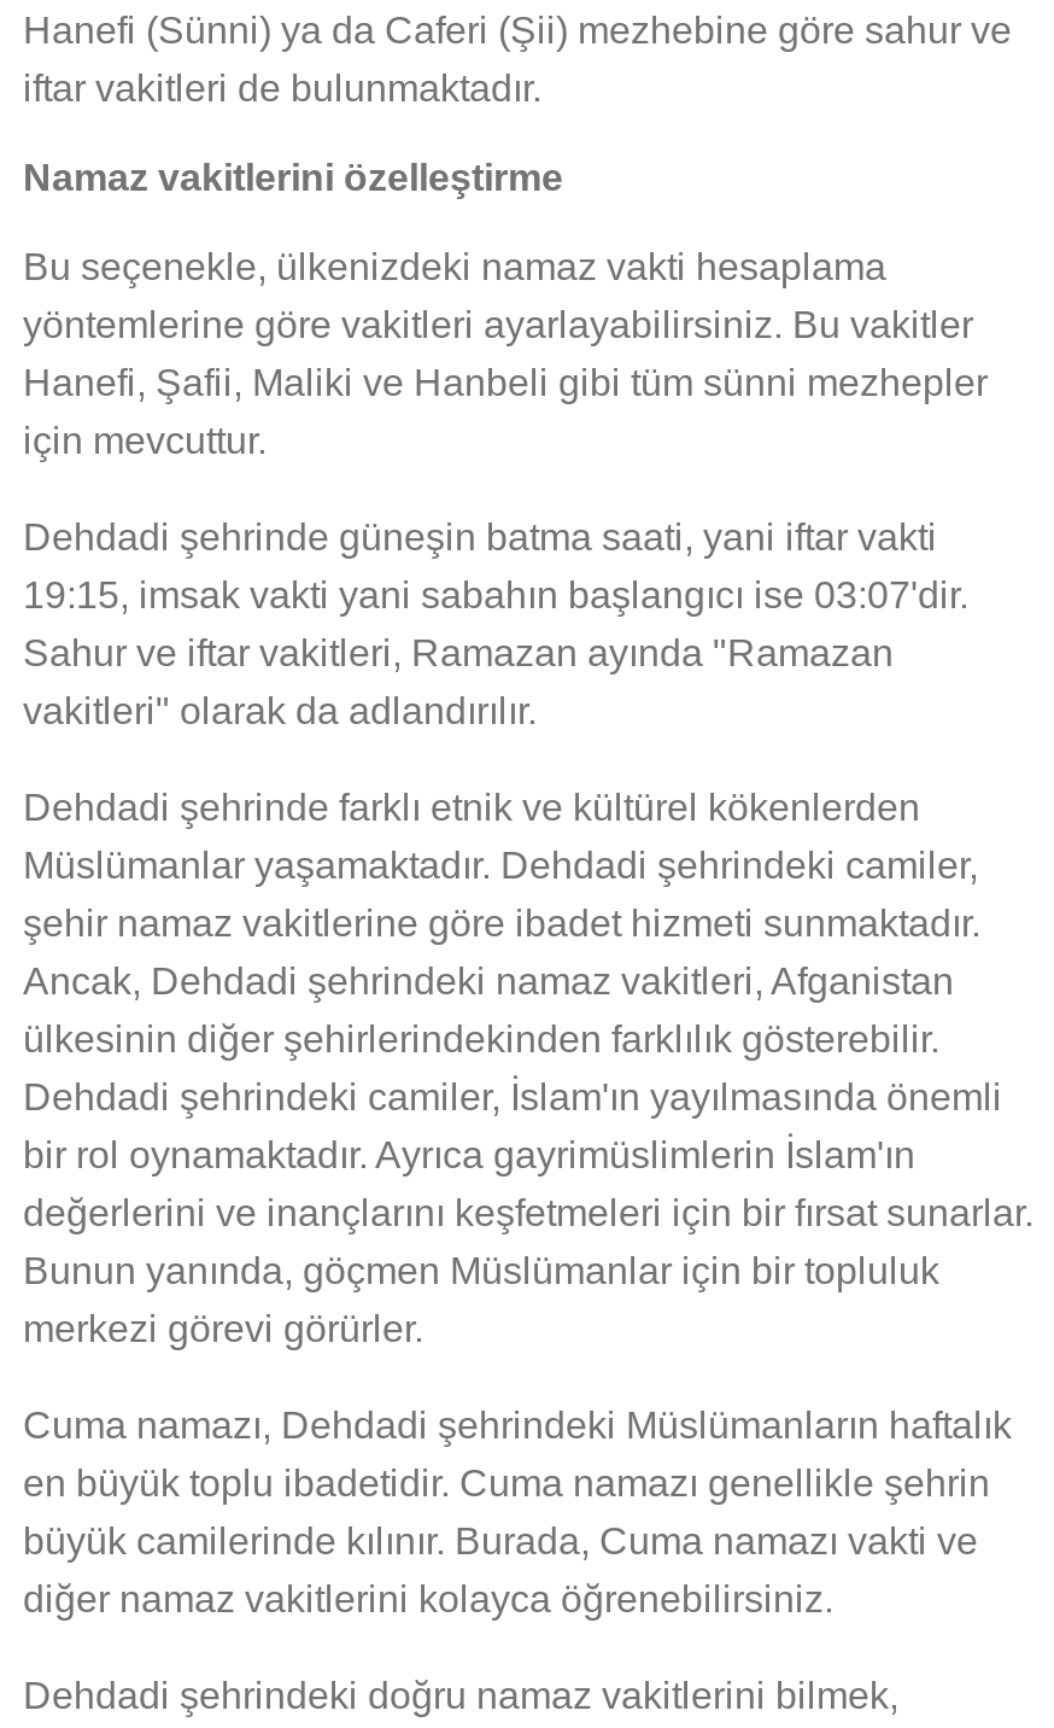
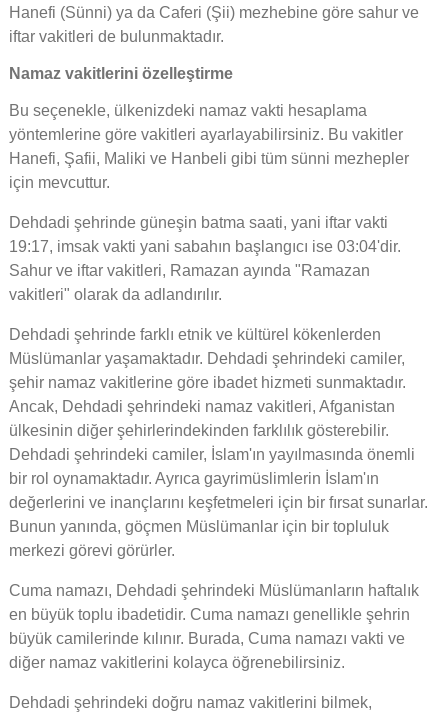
- 19:15, imsak vakti yani sabahın başlangıcı ise 03:07'dir.
+ 19:17, imsak vakti yani sabahın başlangıcı ise 03:04'dir.
